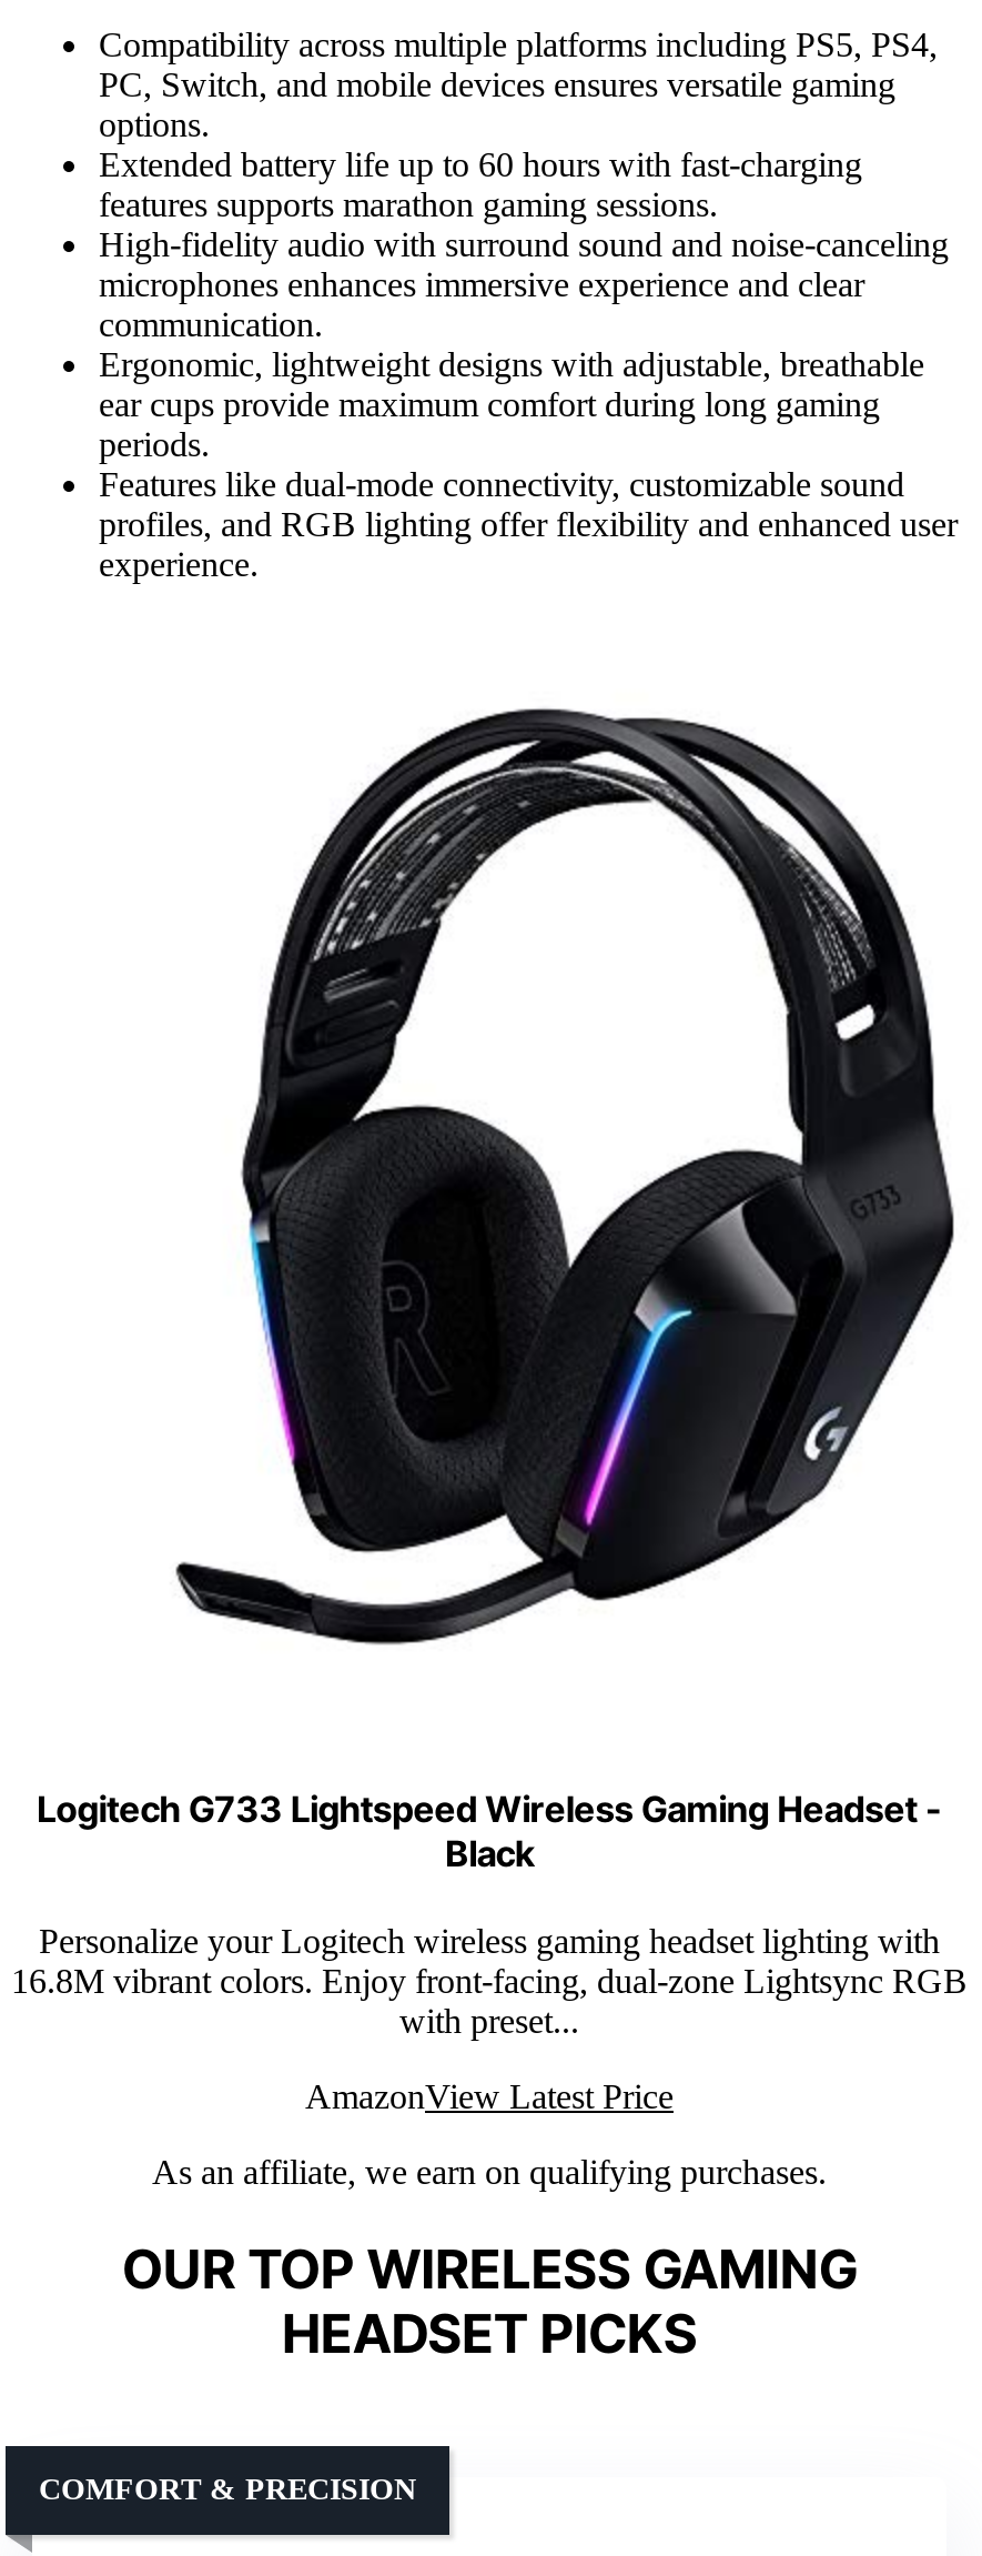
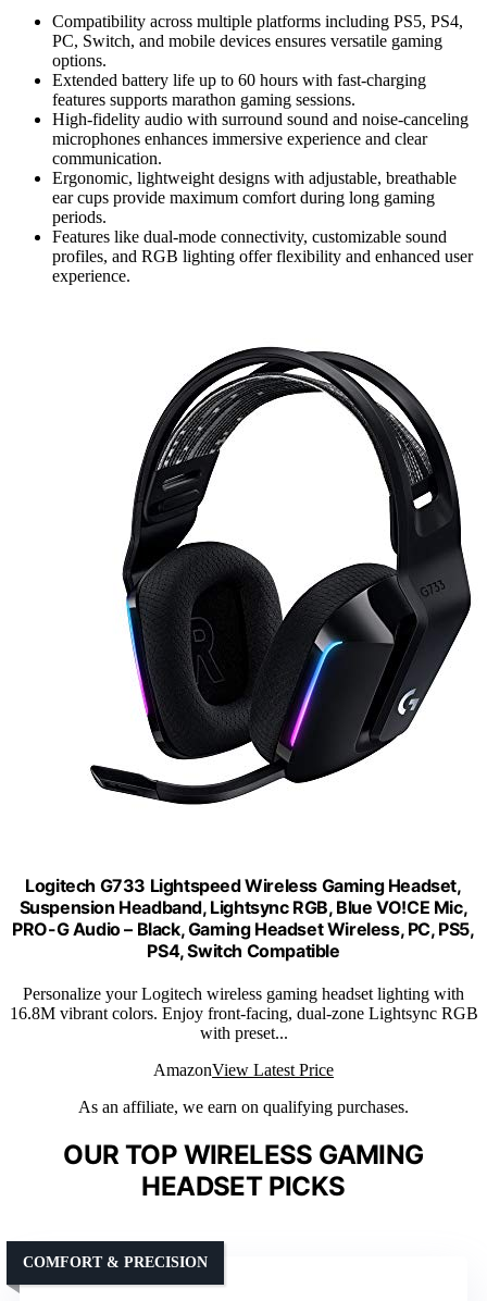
- Logitech G733 Lightspeed Wireless Gaming Headset -
- Black
+ Logitech G733 Lightspeed Wireless Gaming Headset,
+ Suspension Headband, Lightsync RGB, Blue VO!CE Mic,
+ PRO-G Audio – Black, Gaming Headset Wireless, PC, PS5,
+ PS4, Switch Compatible
